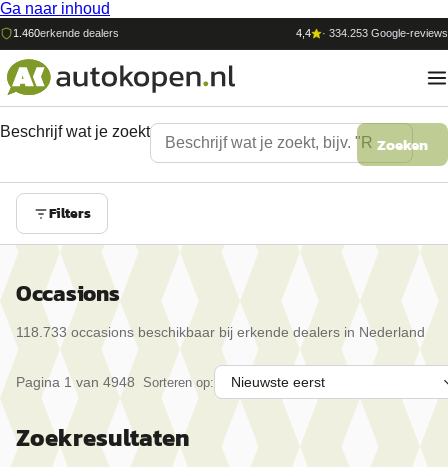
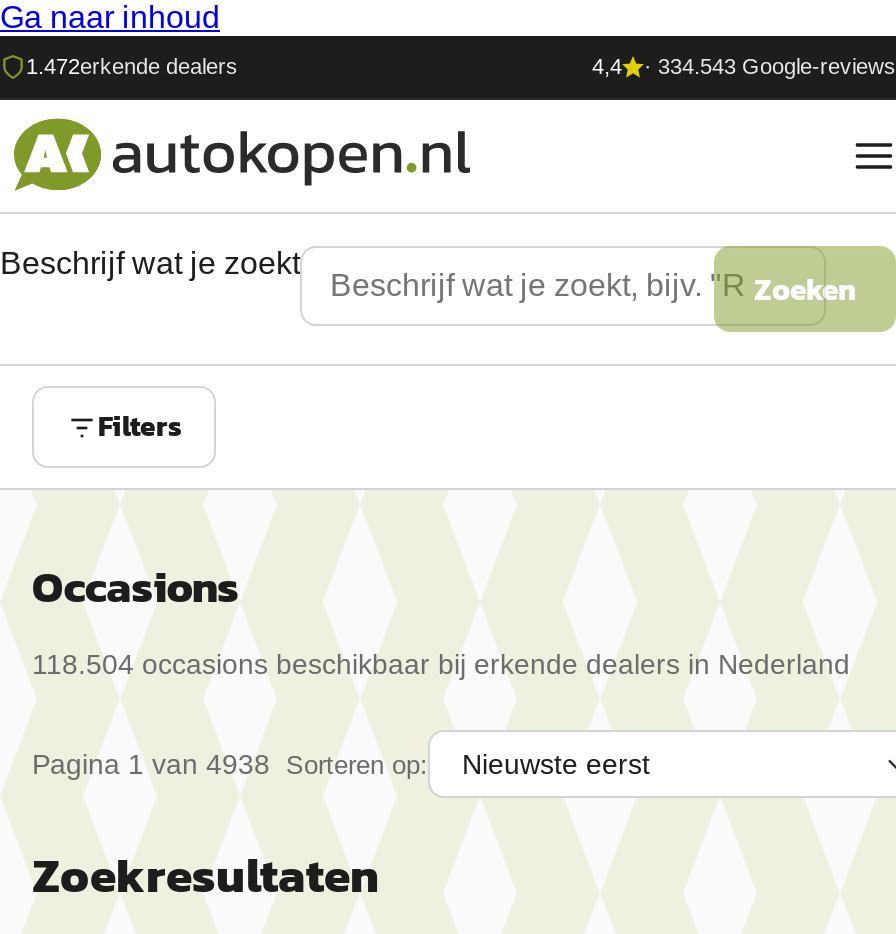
- 1.460erkende dealers
+ 1.472erkende dealers

- · 334.253 Google-reviews
+ · 334.543 Google-reviews

- 118.733 occasions beschikbaar bij erkende dealers in Nederland
+ 118.504 occasions beschikbaar bij erkende dealers in Nederland

- Pagina 1 van 4948 Sorteren op:
+ Pagina 1 van 4938 Sorteren op:
